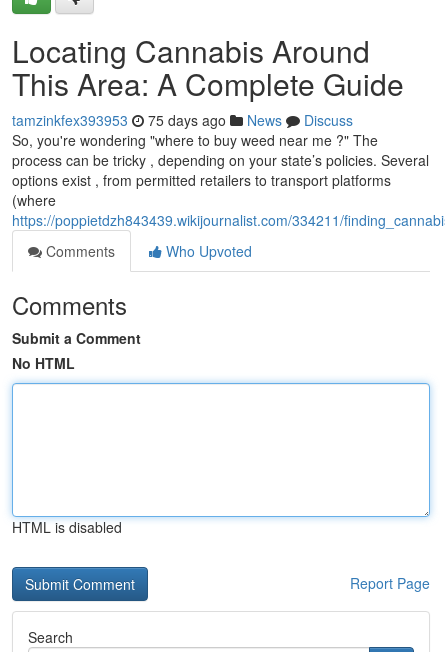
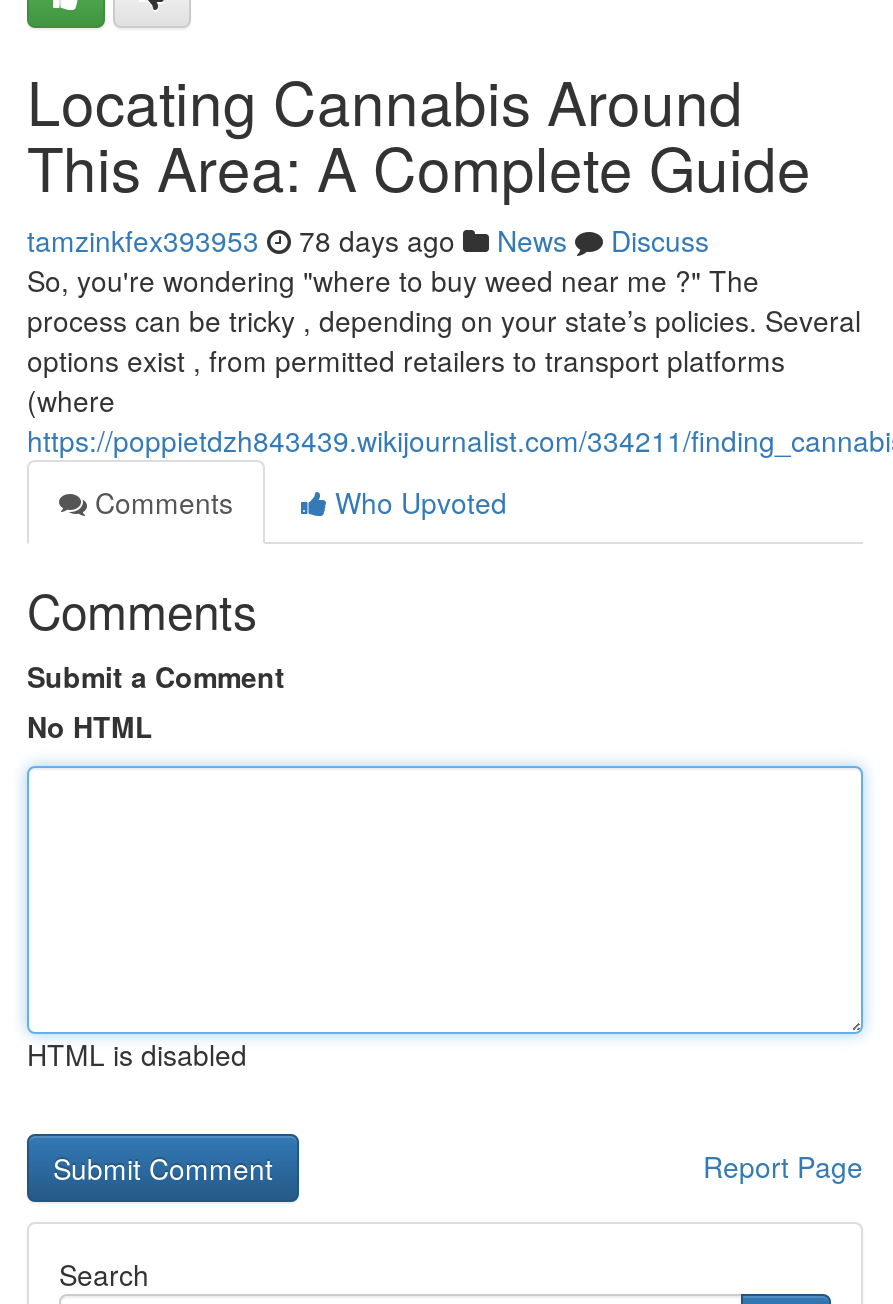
- tamzinkfex393953 75 days ago News Discuss
+ tamzinkfex393953 78 days ago News Discuss
